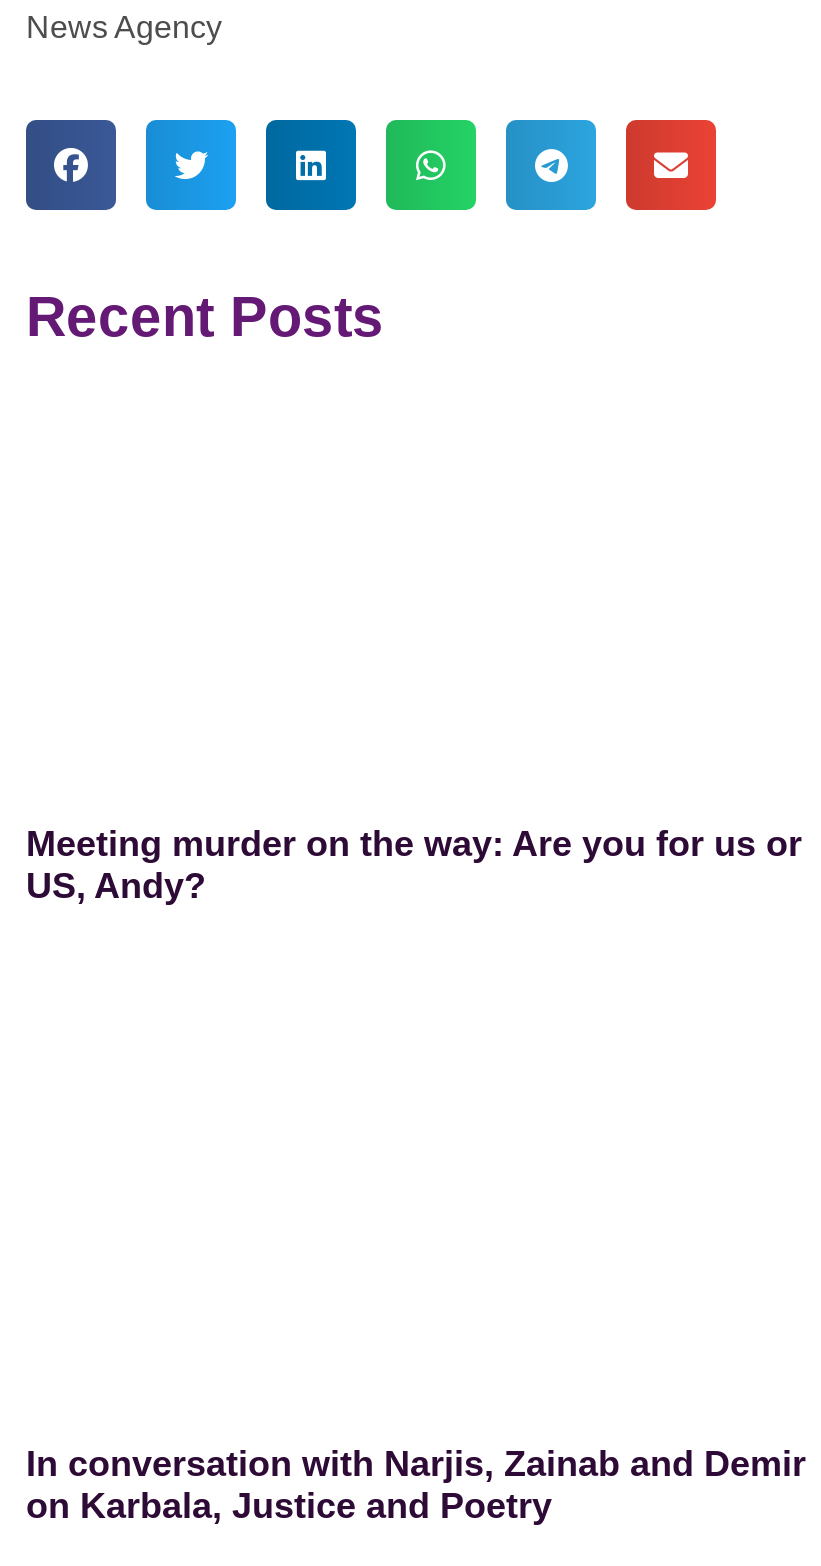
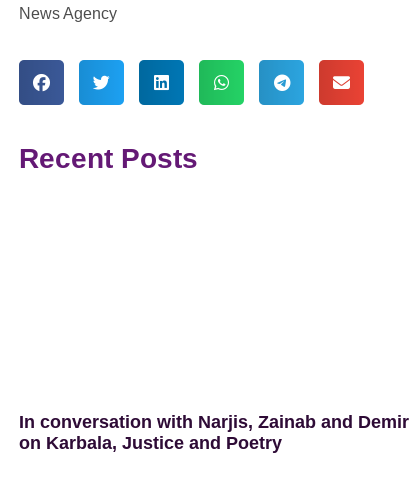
- Meeting murder on the way: Are you for us or
- US, Andy?
